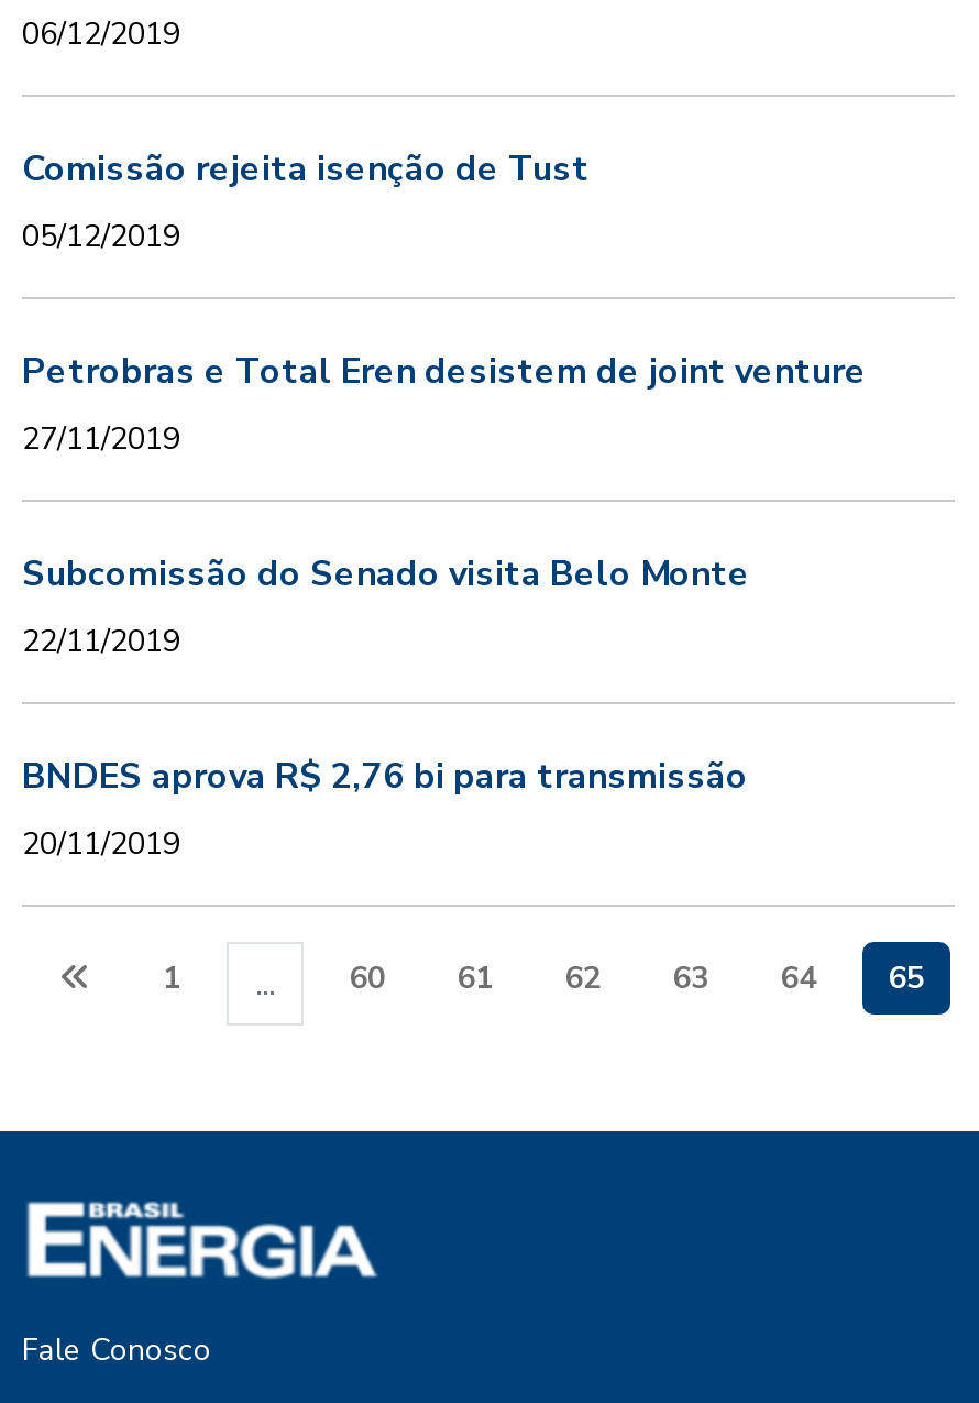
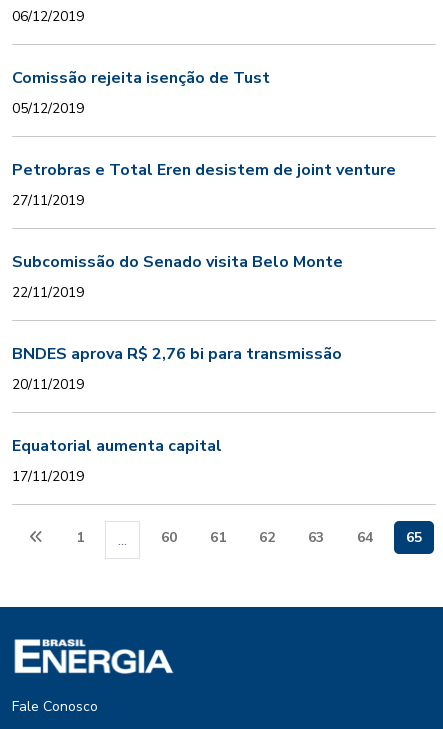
+ Equatorial aumenta capital
+ 17/11/2019
